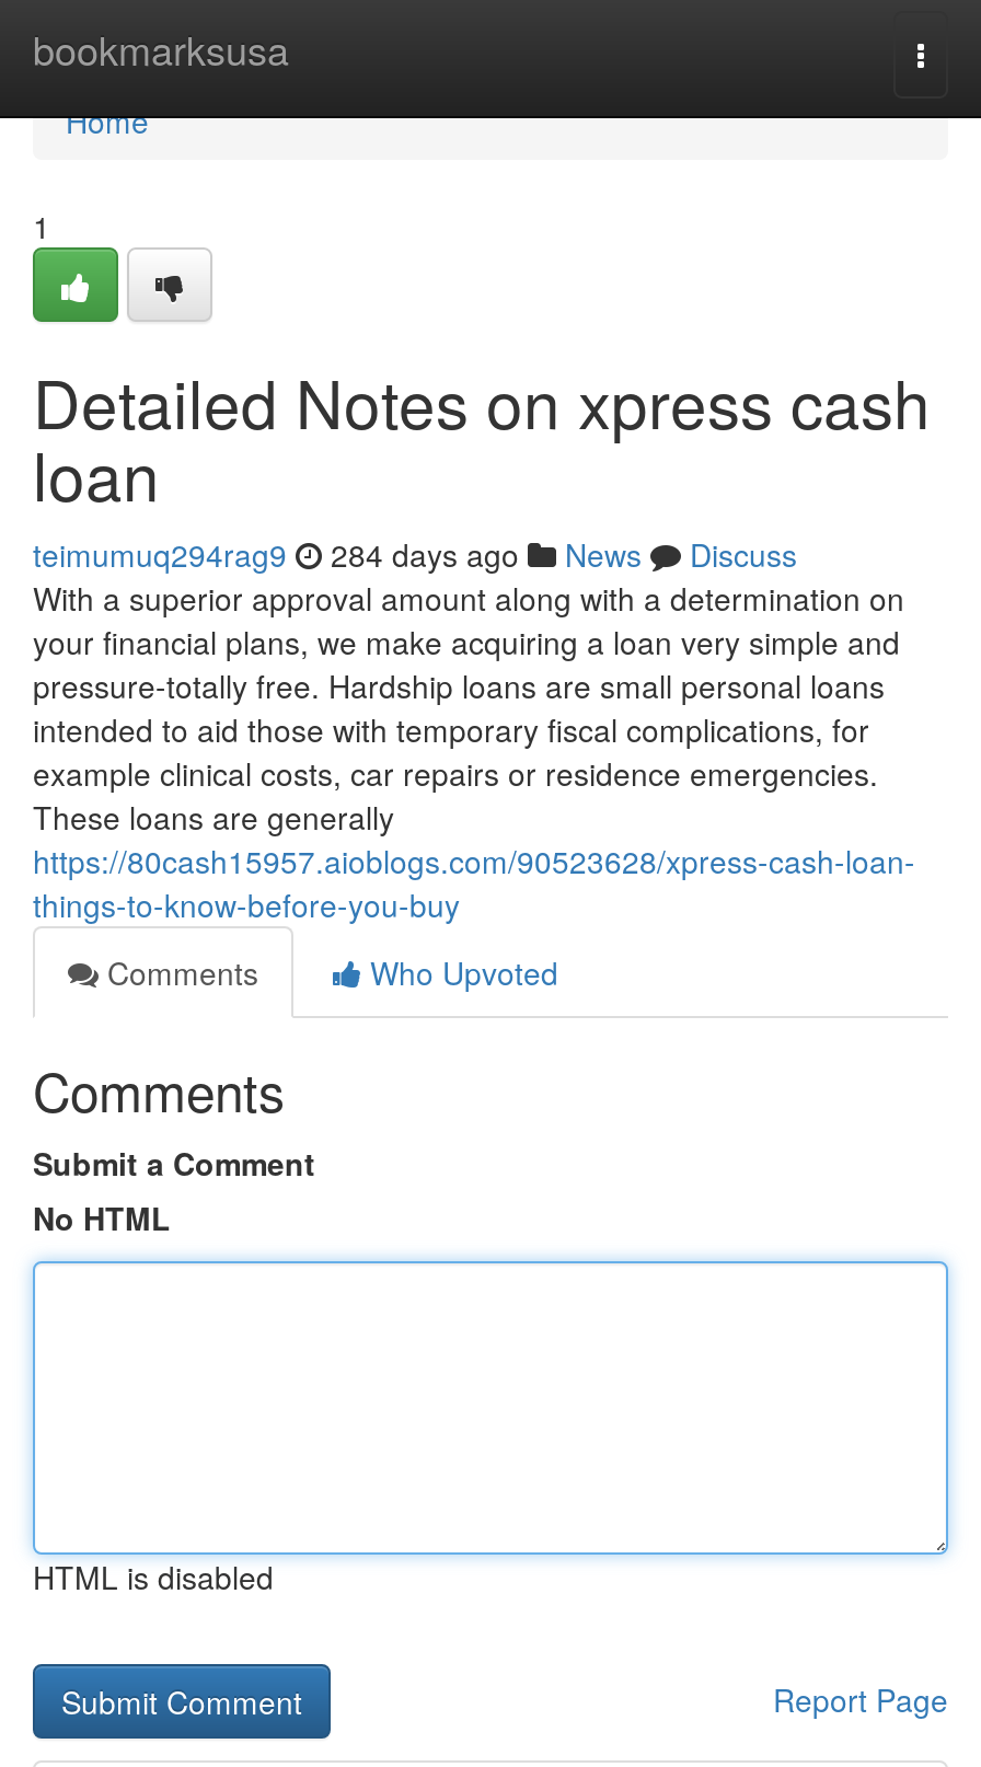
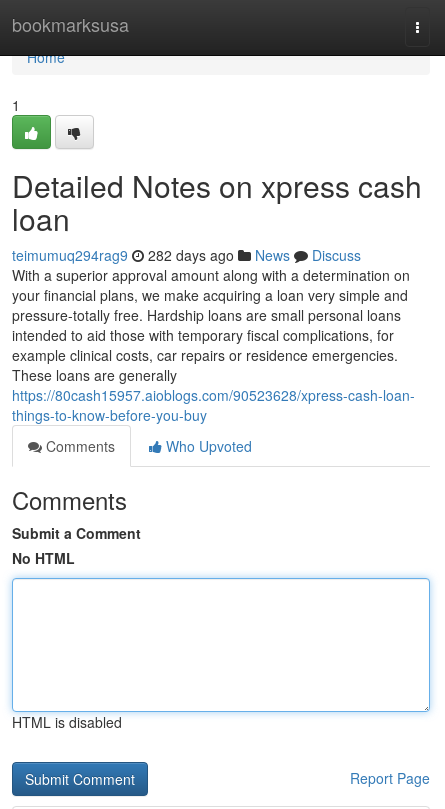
- teimumuq294rag9 284 days ago News Discuss
+ teimumuq294rag9 282 days ago News Discuss
